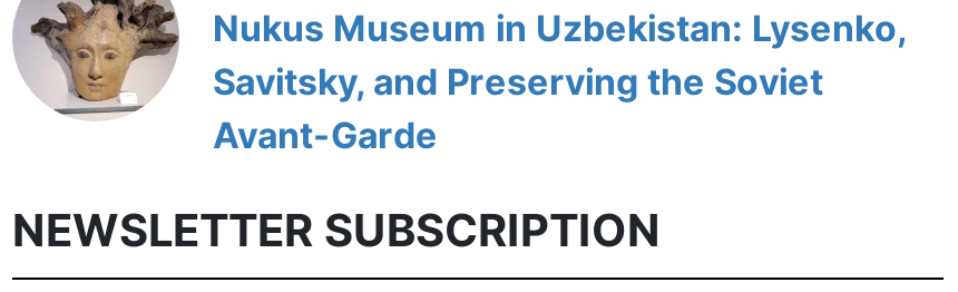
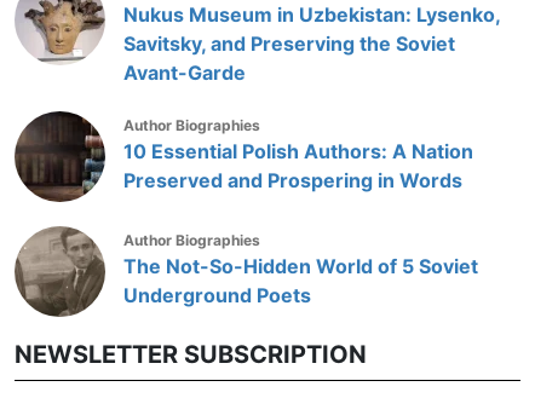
+ [image]
+ Author Biographies
+ 10 Essential Polish Authors: A Nation
+ Preserved and Prospering in Words
+ Author Biographies
+ The Not-So-Hidden World of 5 Soviet
+ Underground Poets

+ [image]
